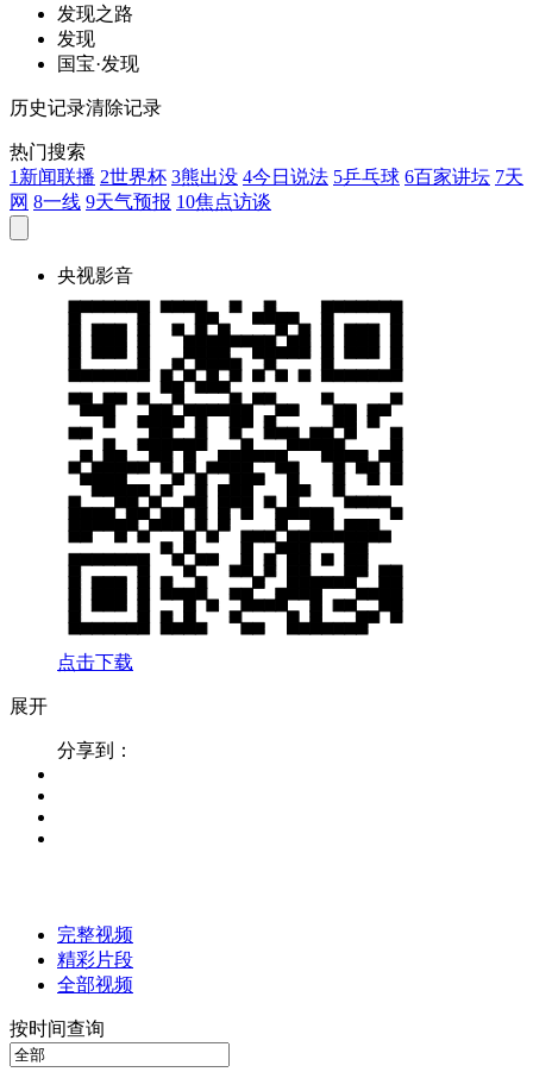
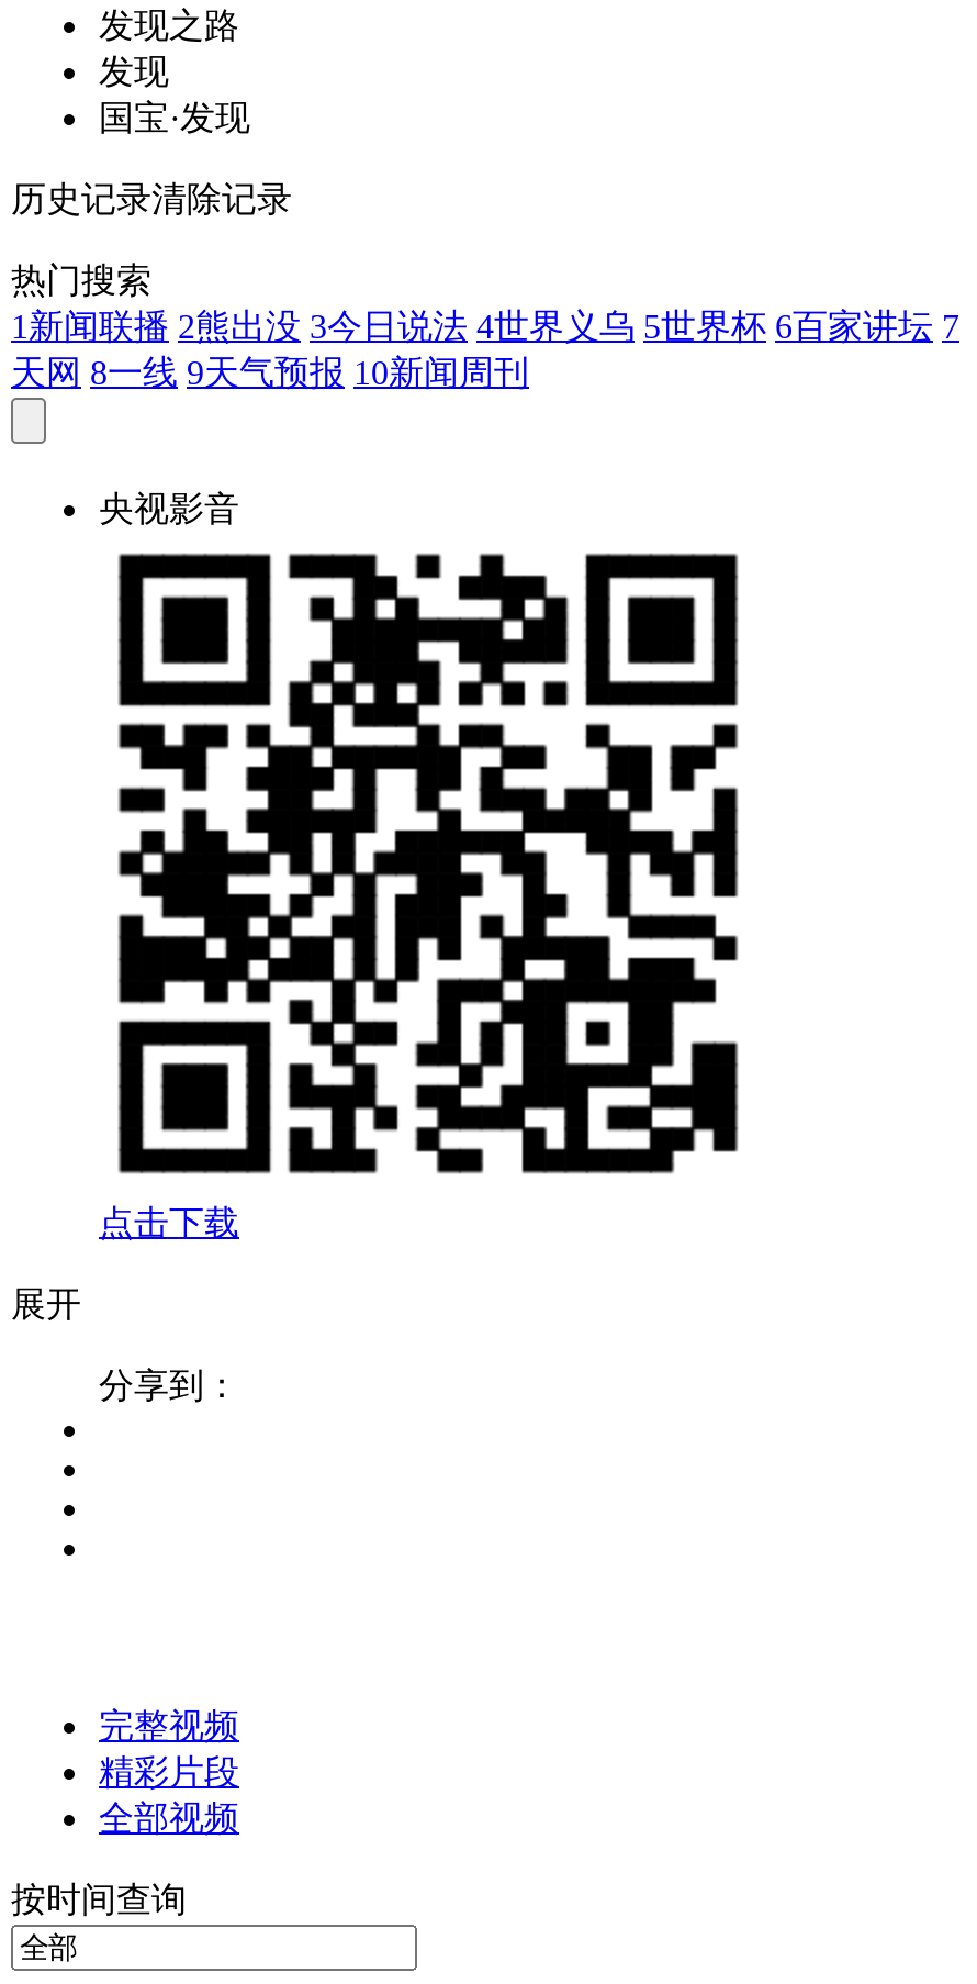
- 1新闻联播 2世界杯 3熊出没 4今日说法 5乒乓球 6百家讲坛 7天
- 网 8一线 9天气预报 10焦点访谈
+ 1新闻联播 2熊出没 3今日说法 4世界义乌 5世界杯 6百家讲坛 7
+ 天网 8一线 9天气预报 10新闻周刊
